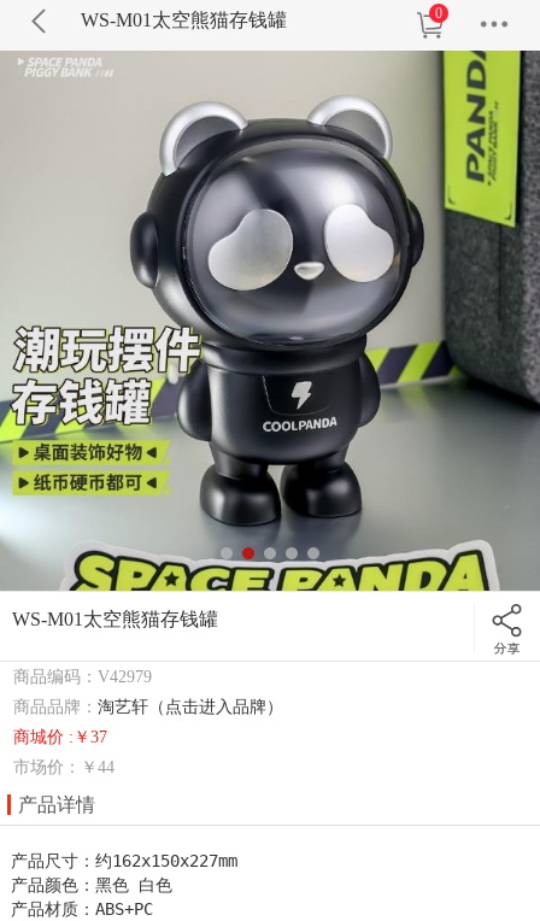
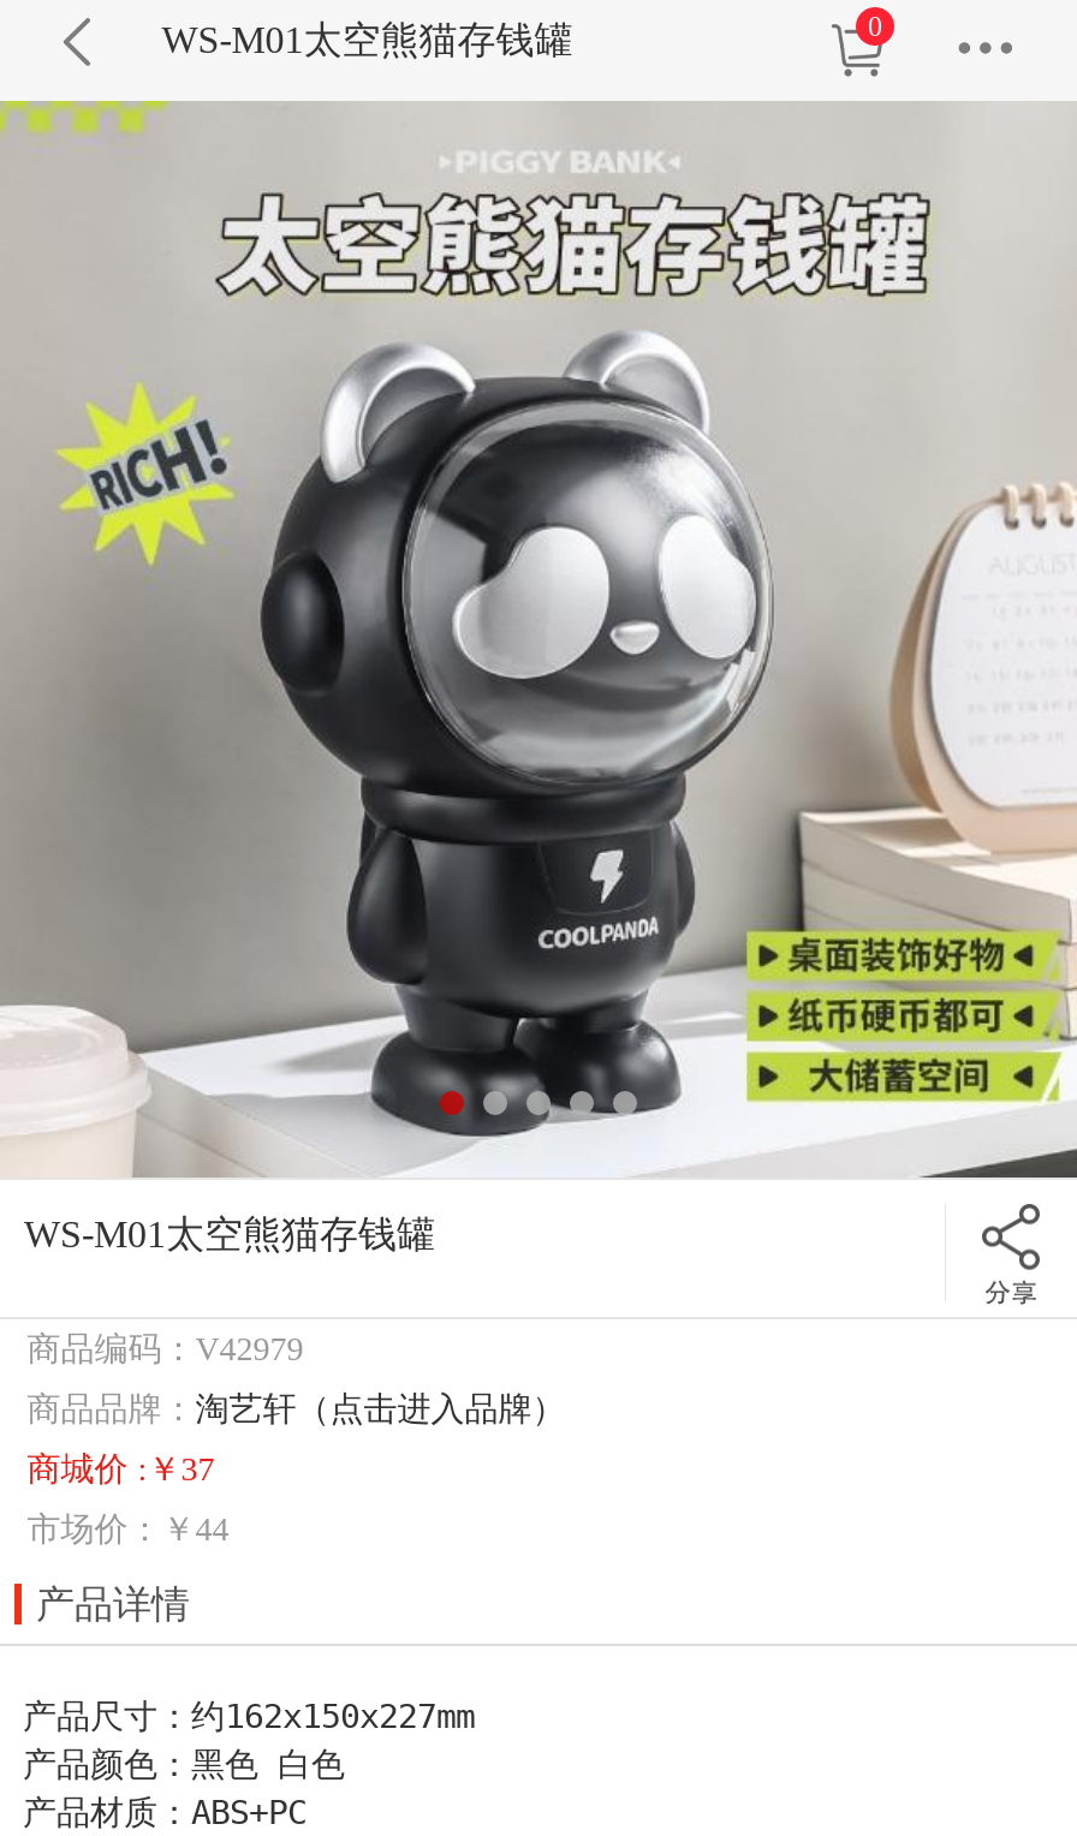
- [image]
+ [image]
